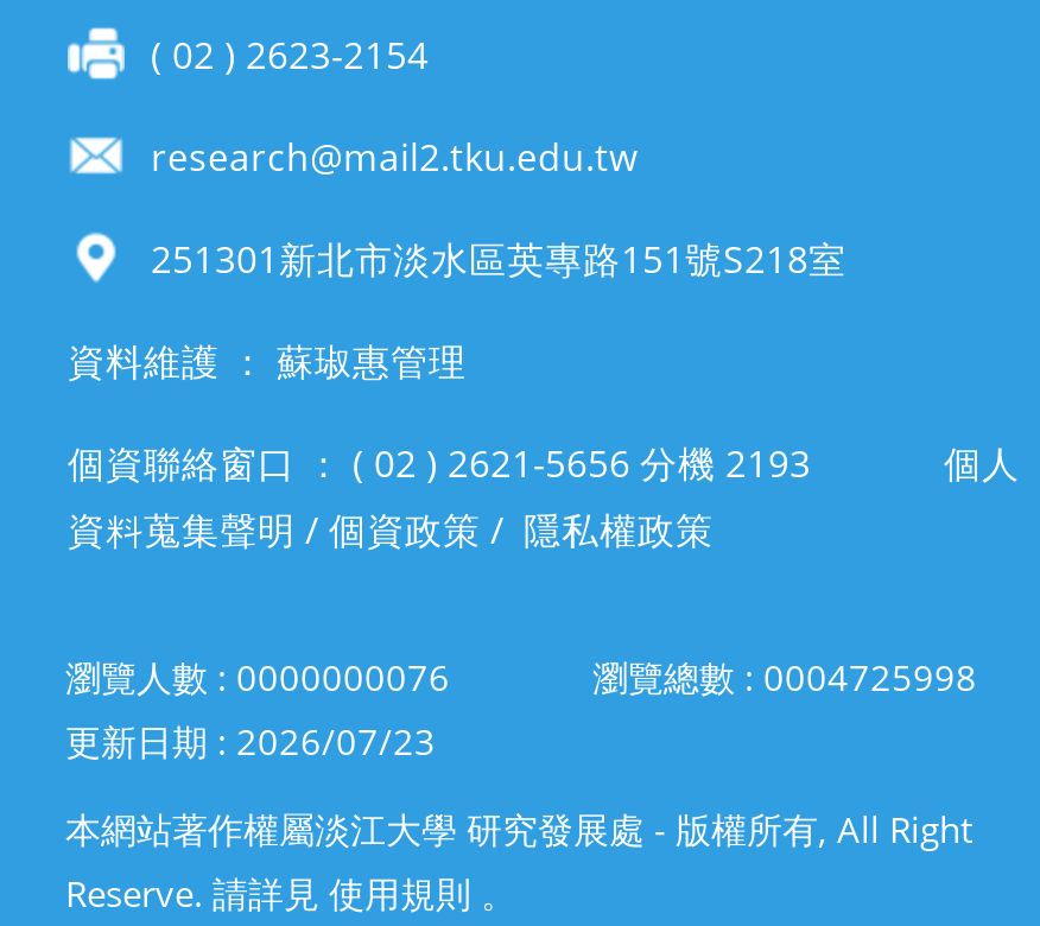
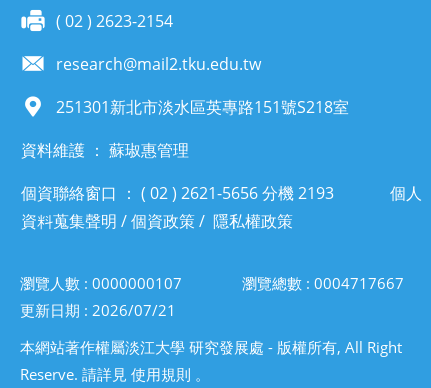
- 瀏覽人數 : 0000000076
+ 瀏覽人數 : 0000000107

- 瀏覽總數 : 0004725998
+ 瀏覽總數 : 0004717667

- 更新日期 : 2026/07/23
+ 更新日期 : 2026/07/21
